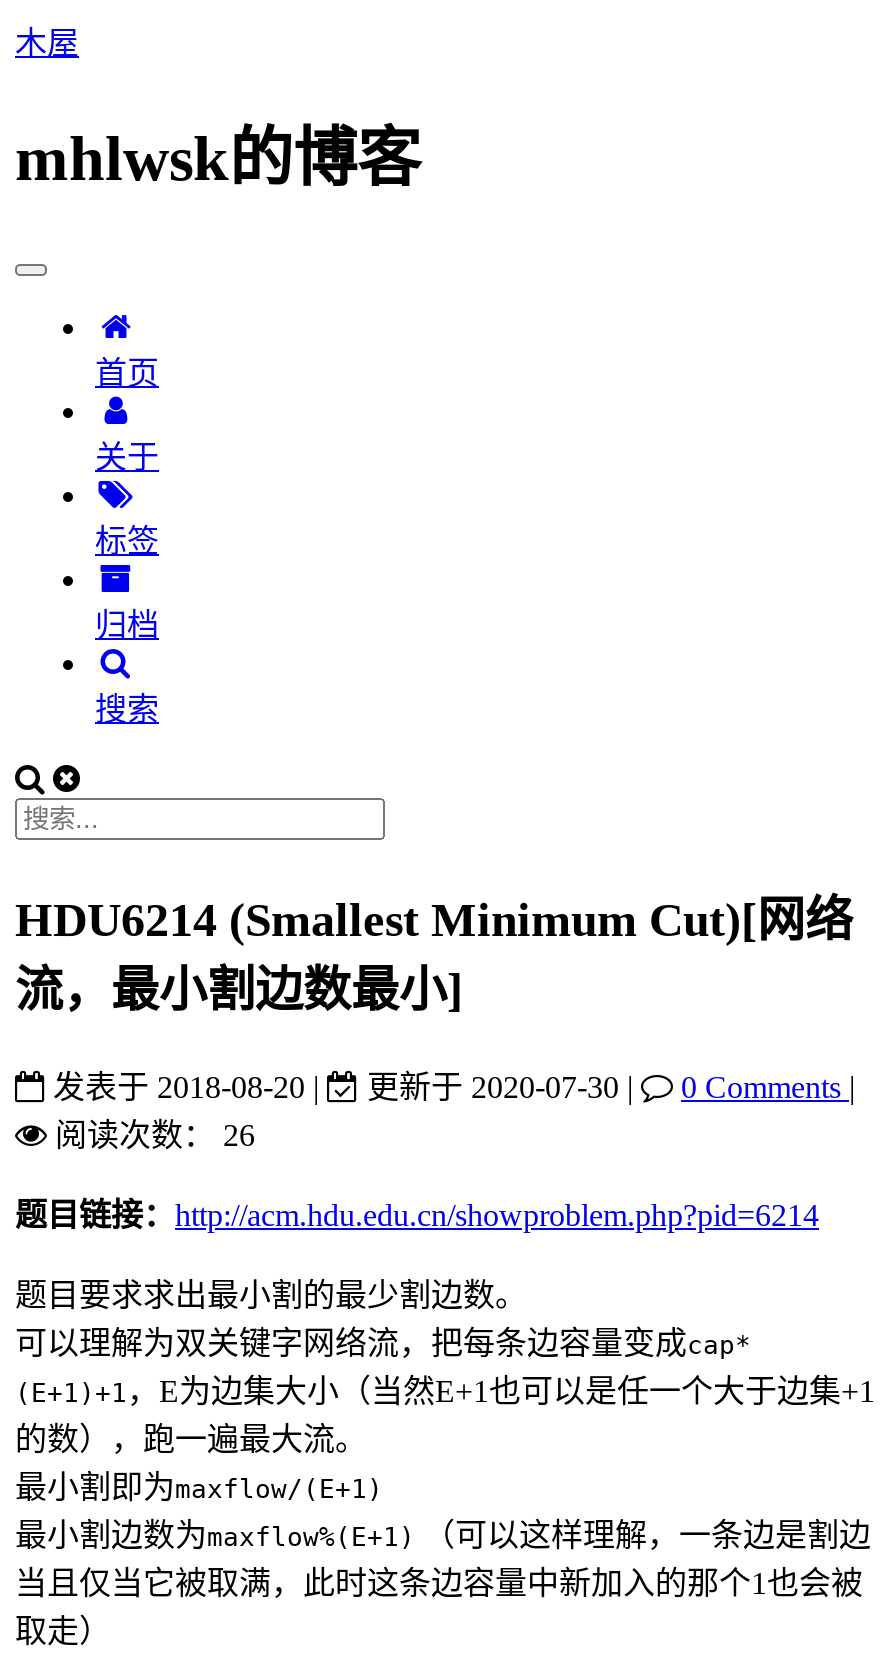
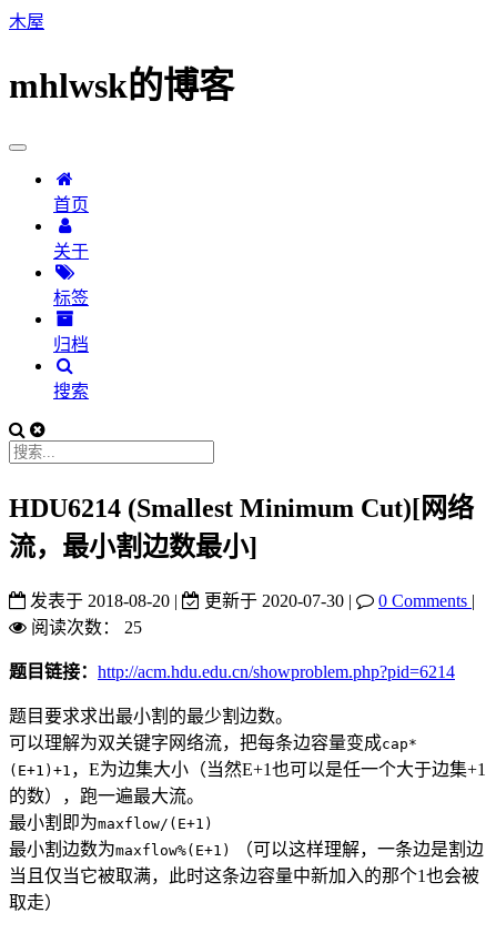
- 阅读次数：26
+ 阅读次数：25
